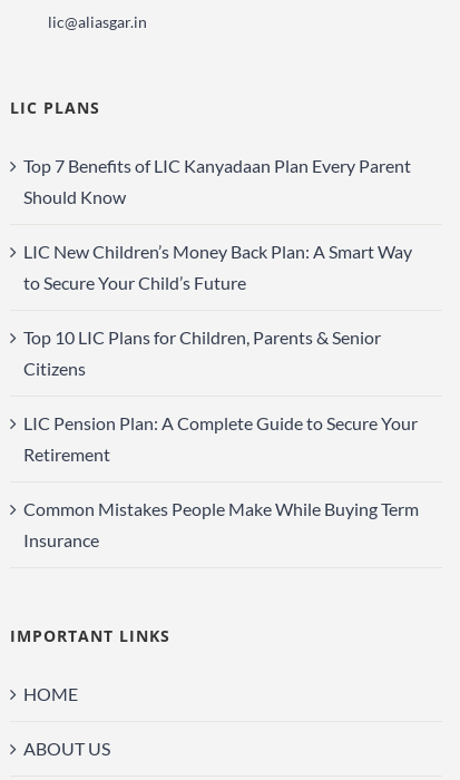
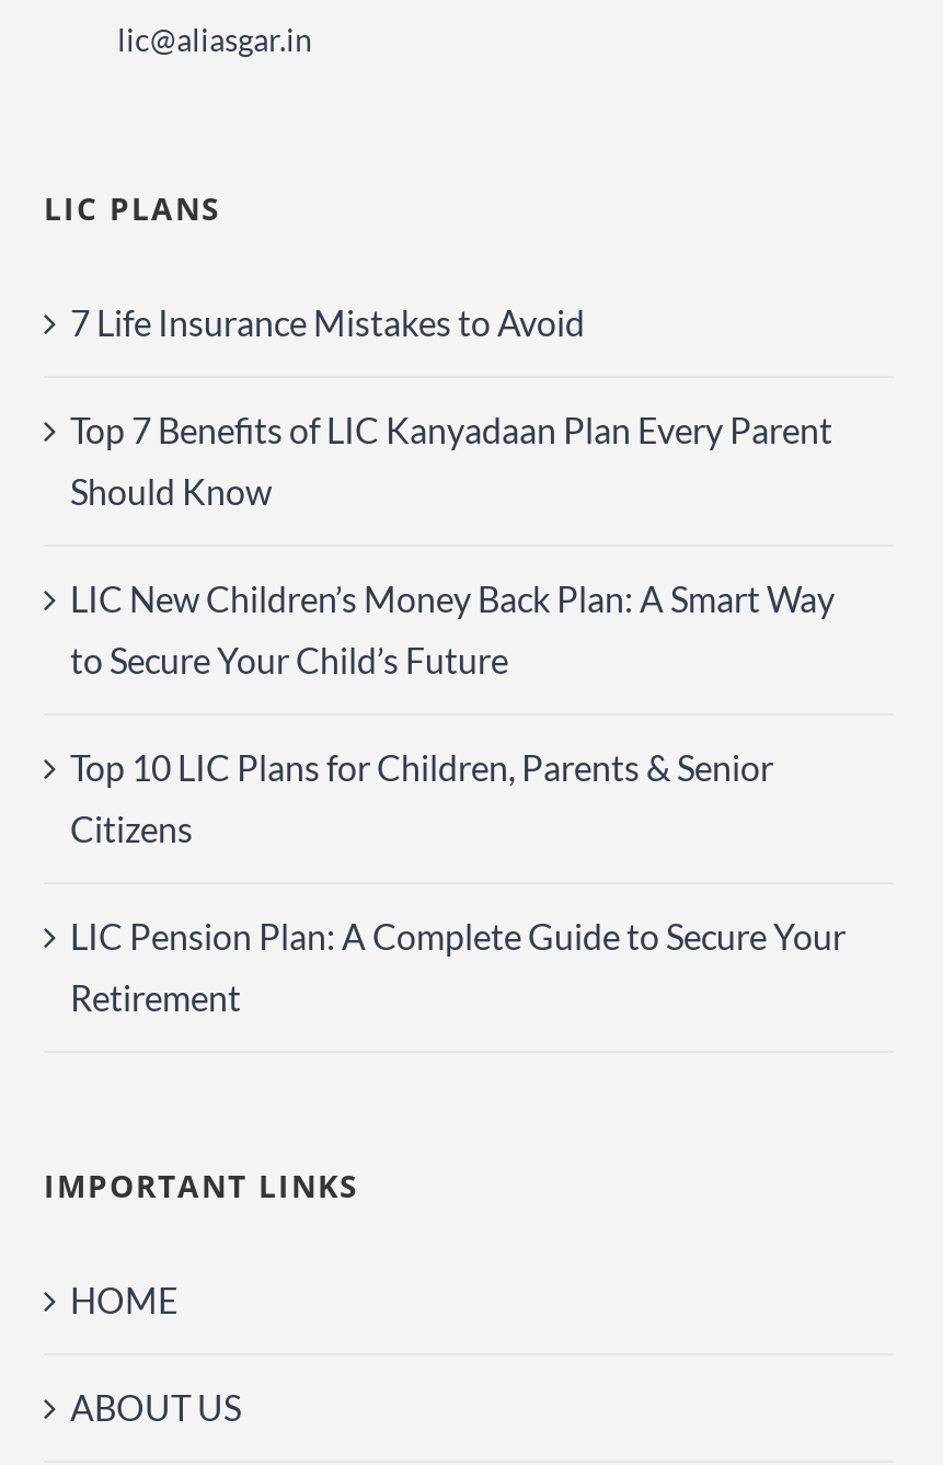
+ 7 Life Insurance Mistakes to Avoid

moved down: Top 7 Benefits of LIC Kanyadaan Plan Every Parent | Should Know | LIC New Children’s Money Back Plan: A Smart Way | to Secure Your Child’s Future | Top 10 LIC Plans for Children, Parents & Senior | Citizens | LIC Pension Plan: A Complete Guide to Secure Your | Retirement

- Common Mistakes People Make While Buying Term
- Insurance
